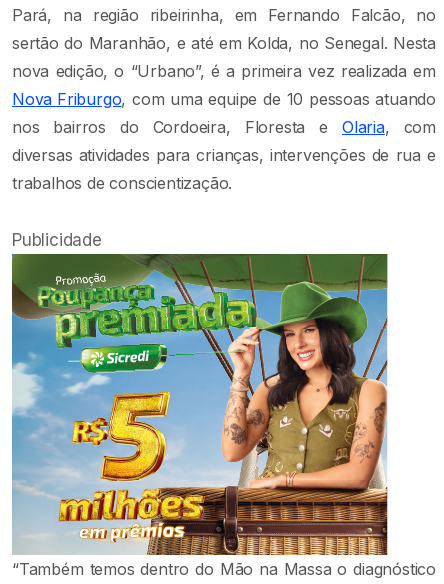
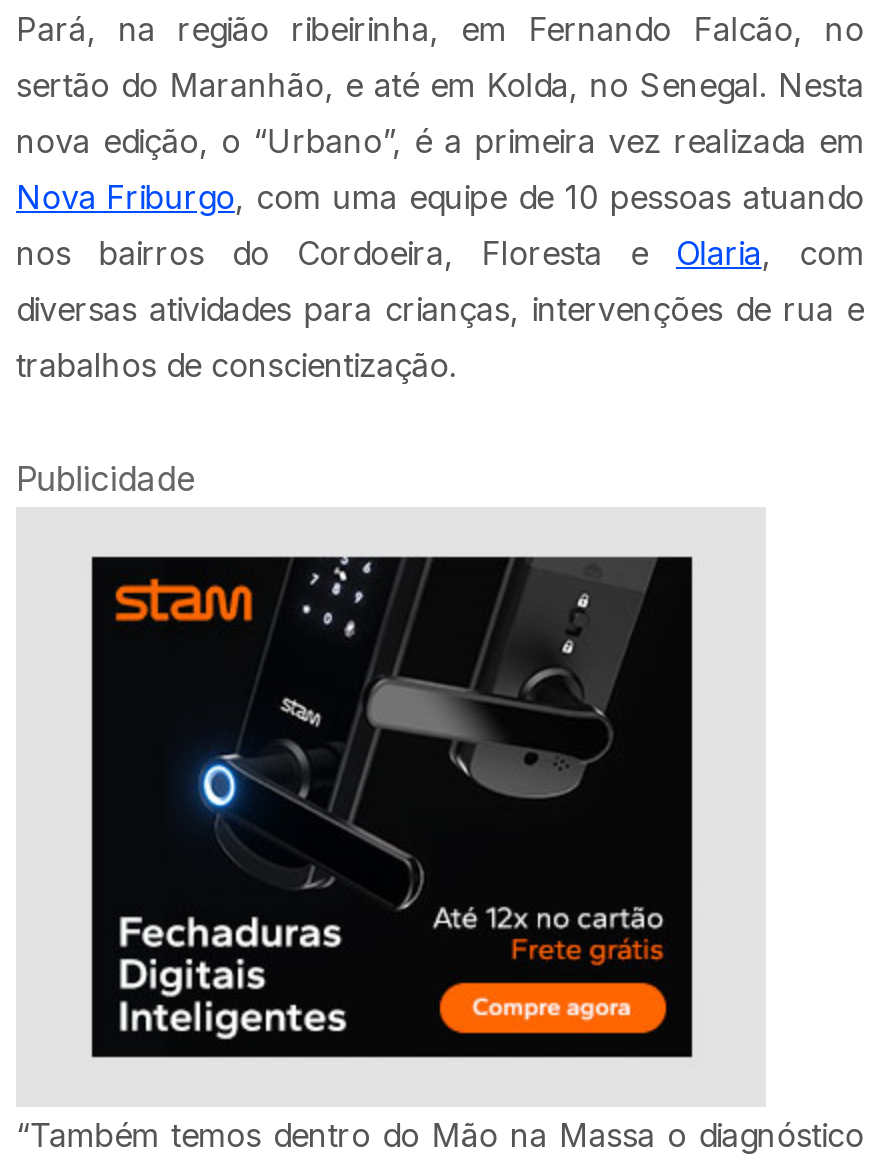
- [image]
+ [image]
